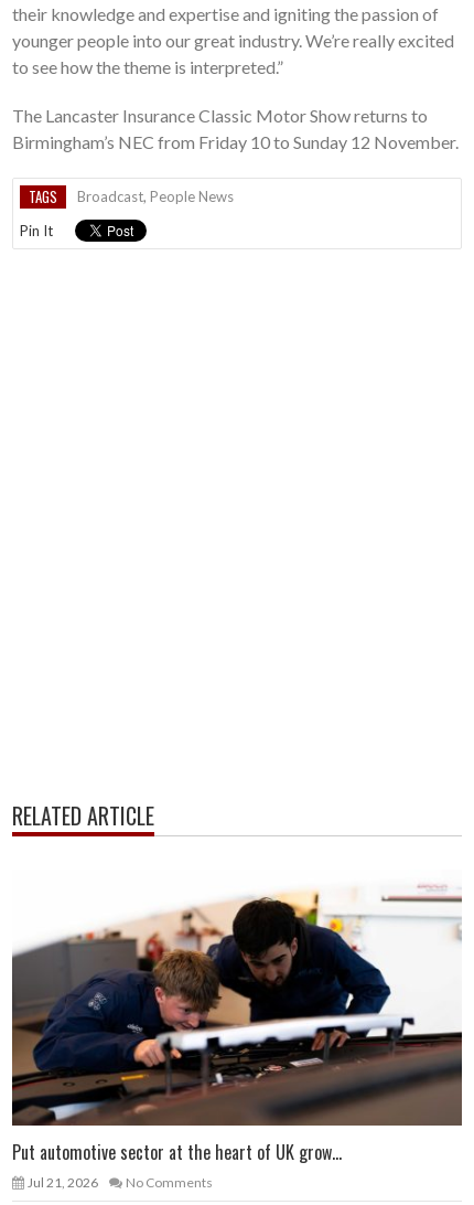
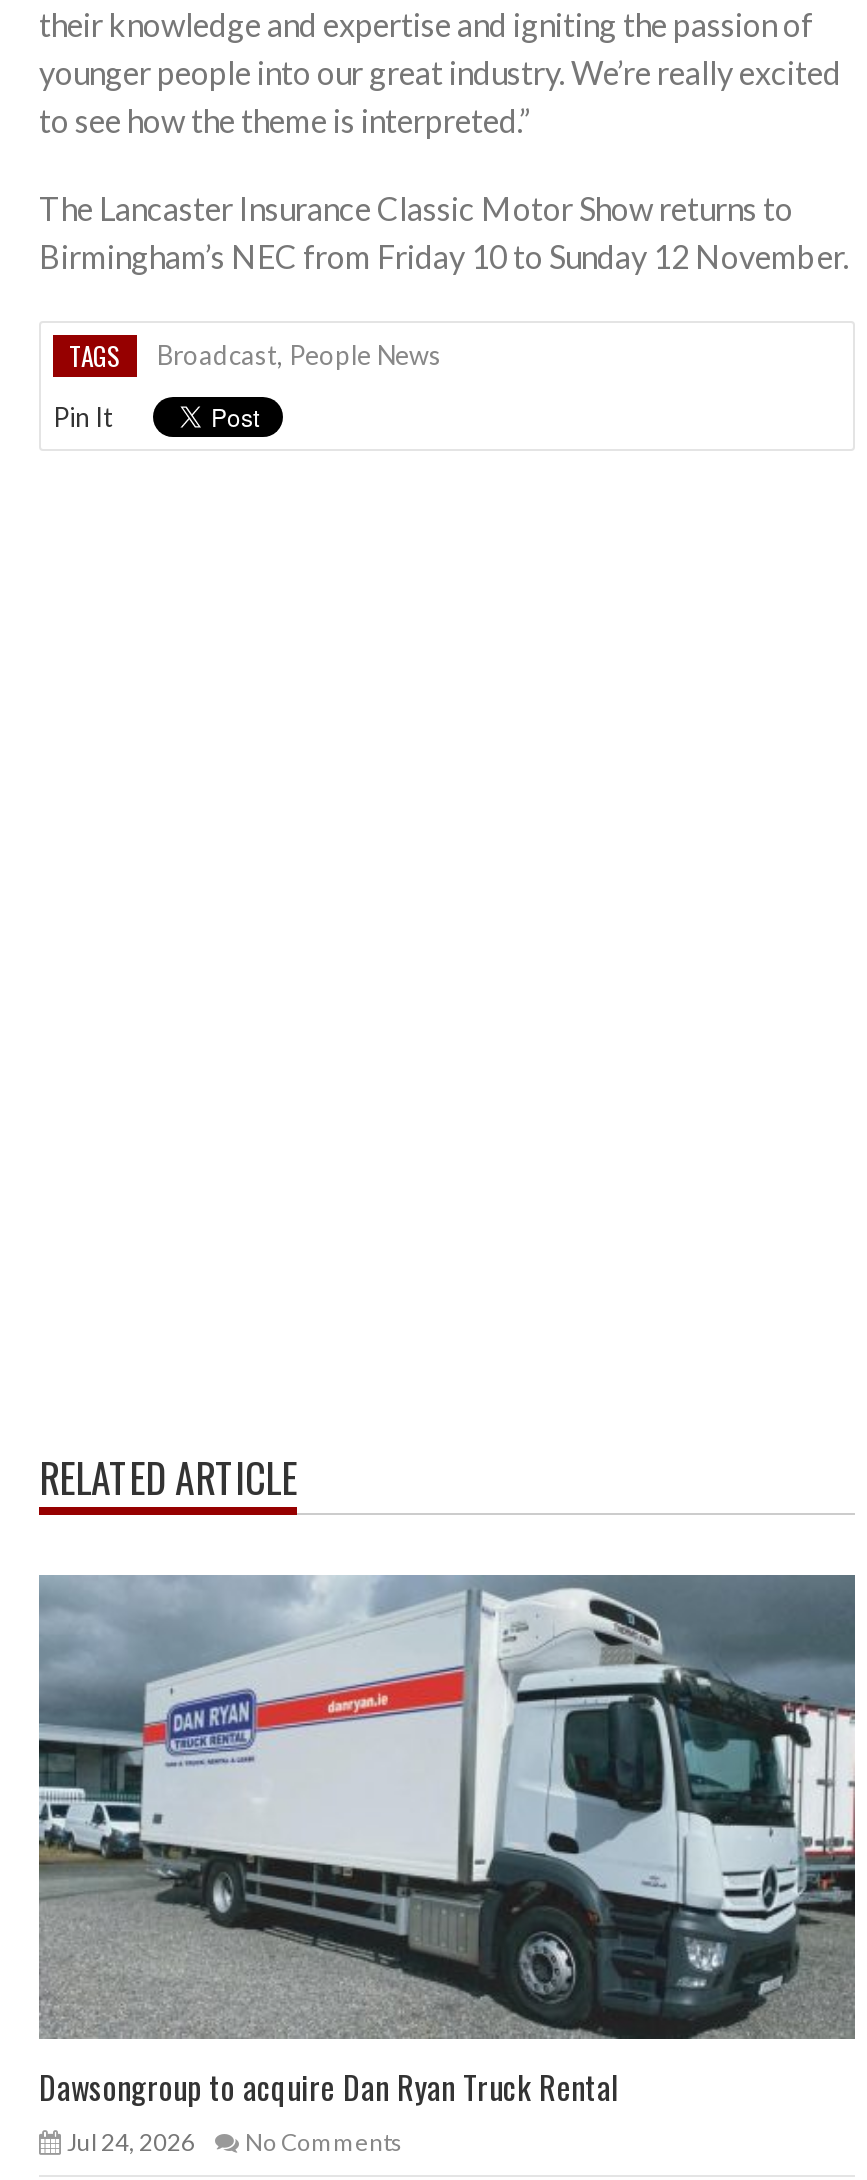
- [image]
- Put automotive sector at the heart of UK grow...
- Jul 21, 2026
+ [image]
+ Dawsongroup to acquire Dan Ryan Truck Rental
+ Jul 24, 2026
